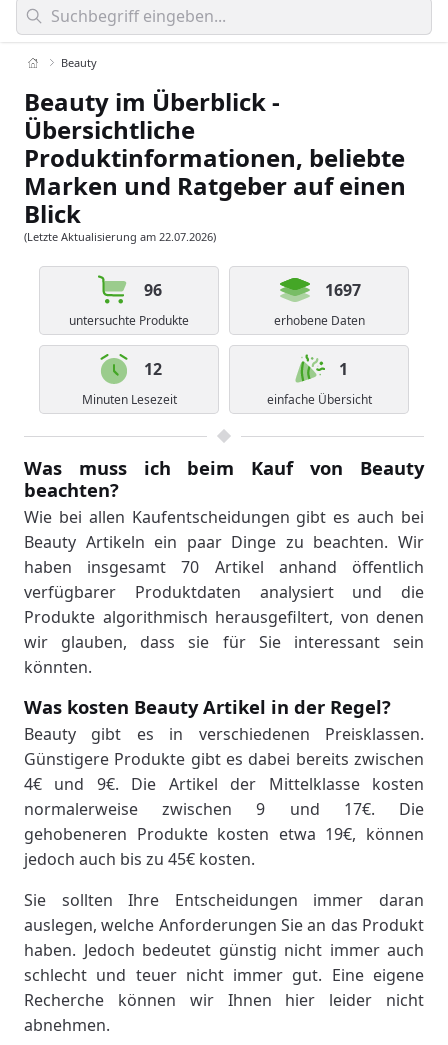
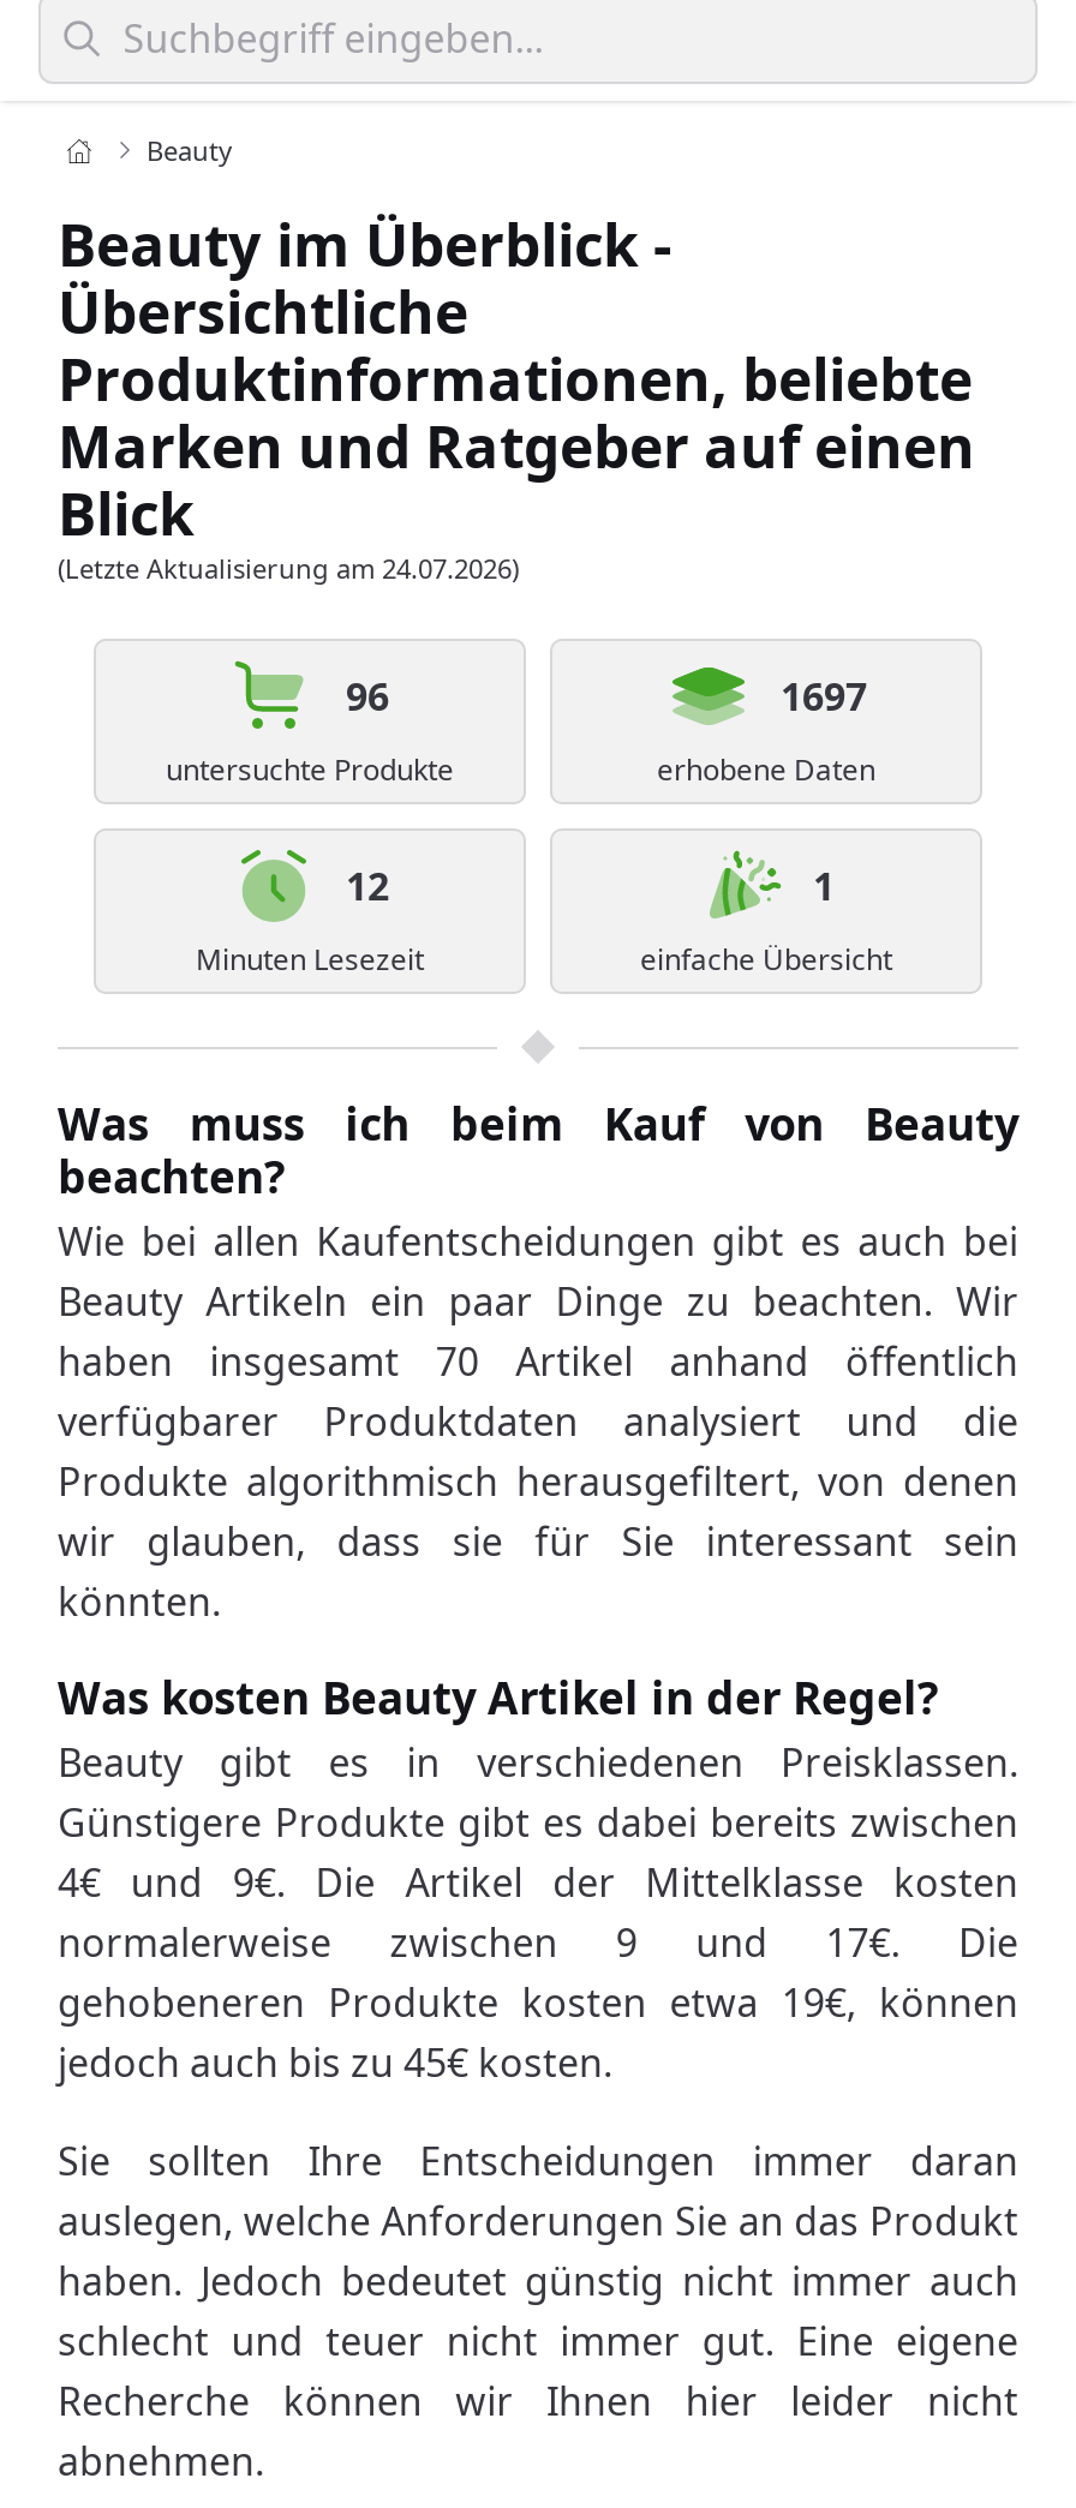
- (Letzte Aktualisierung am 22.07.2026)
+ (Letzte Aktualisierung am 24.07.2026)
